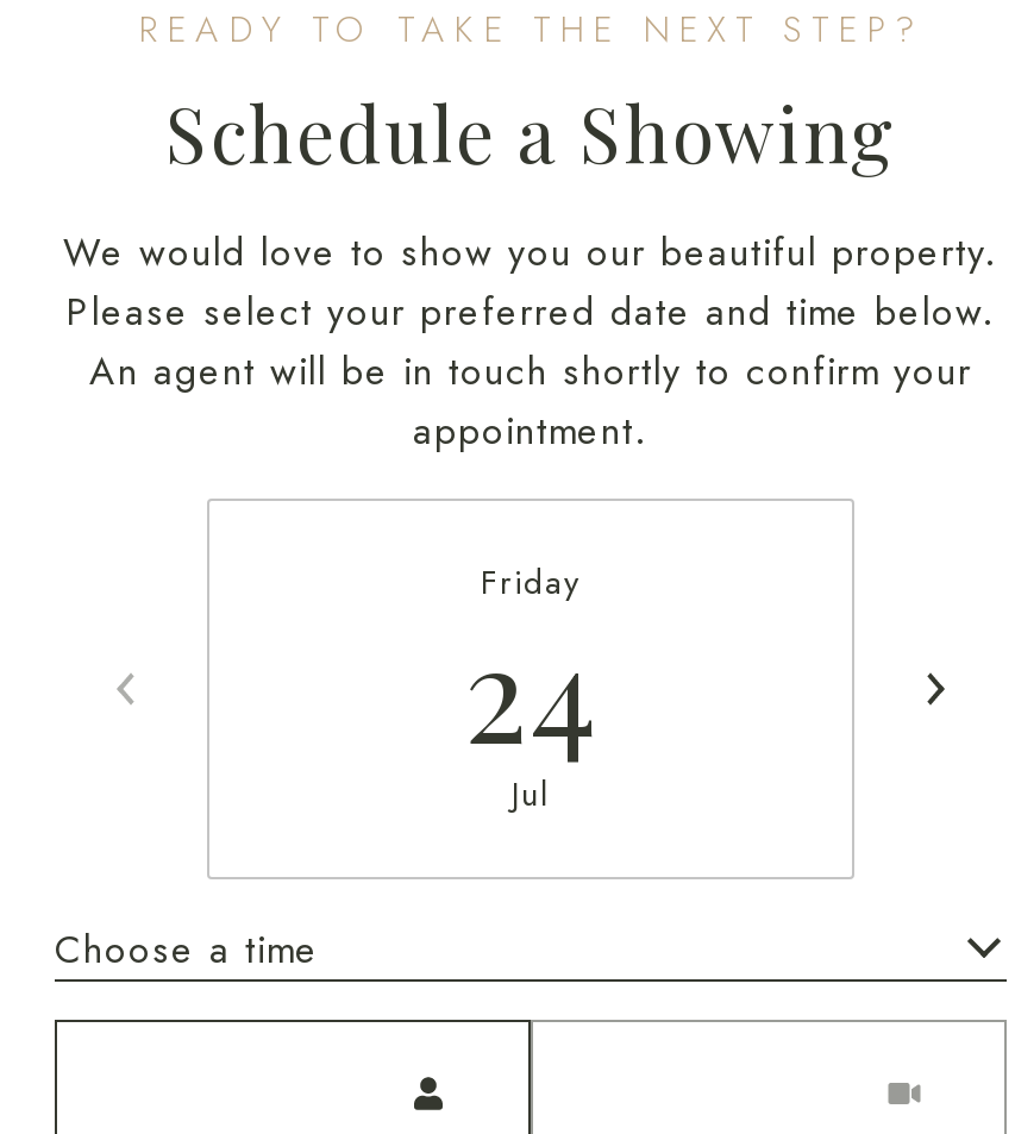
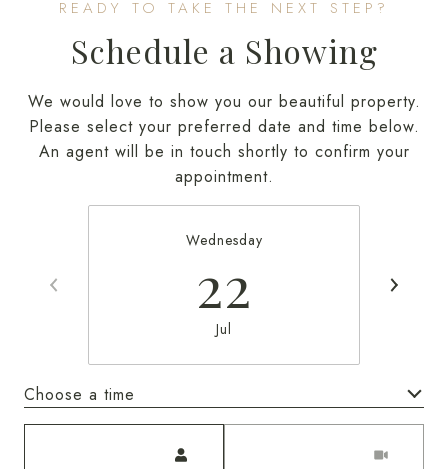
- Friday
- 24
+ Wednesday
+ 22
